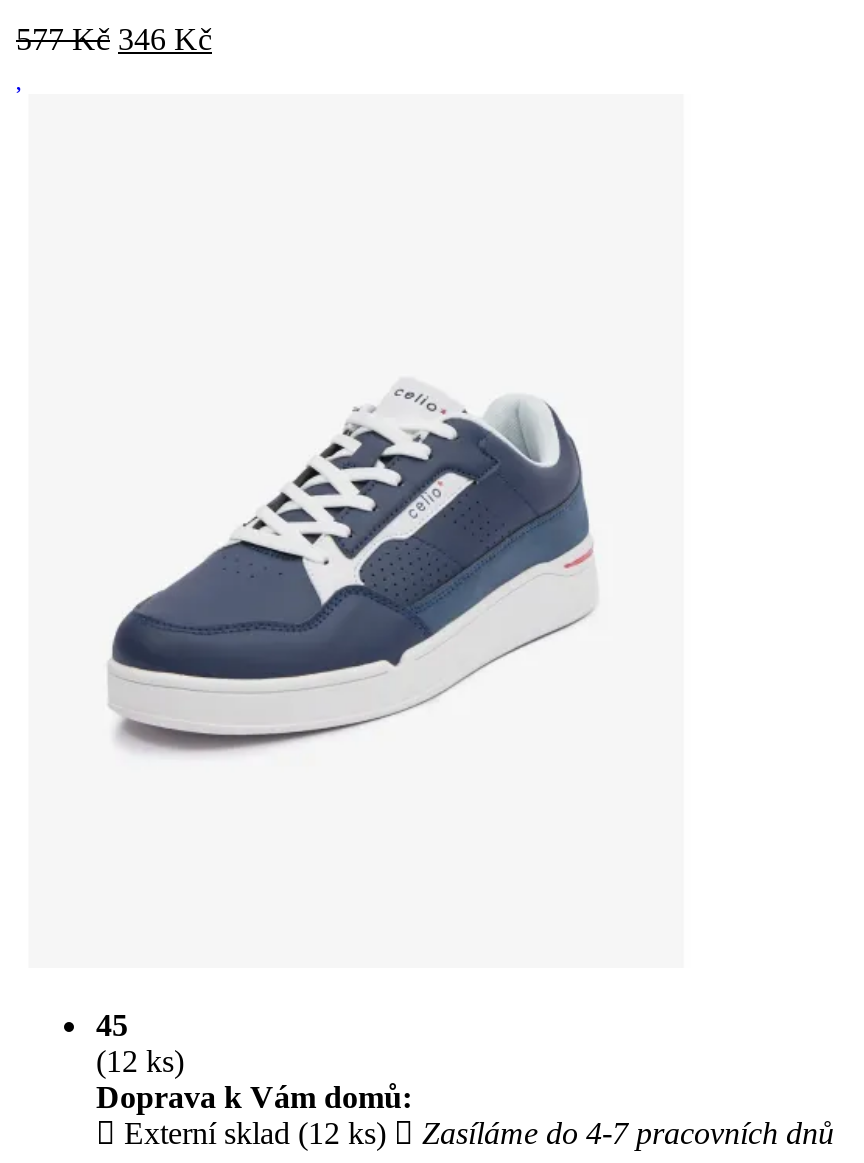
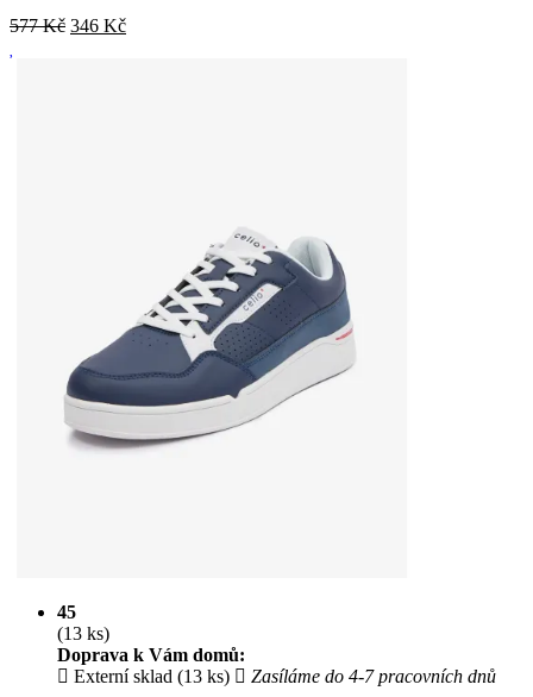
- (12 ks)
+ (13 ks)

- Externí sklad (12 ks)
+ Externí sklad (13 ks)
